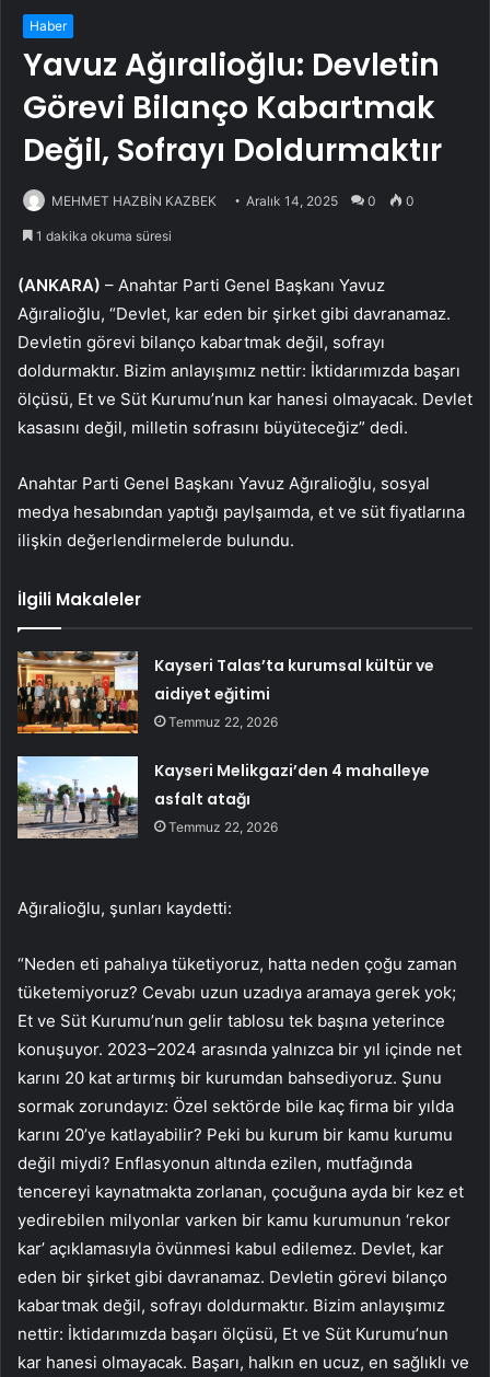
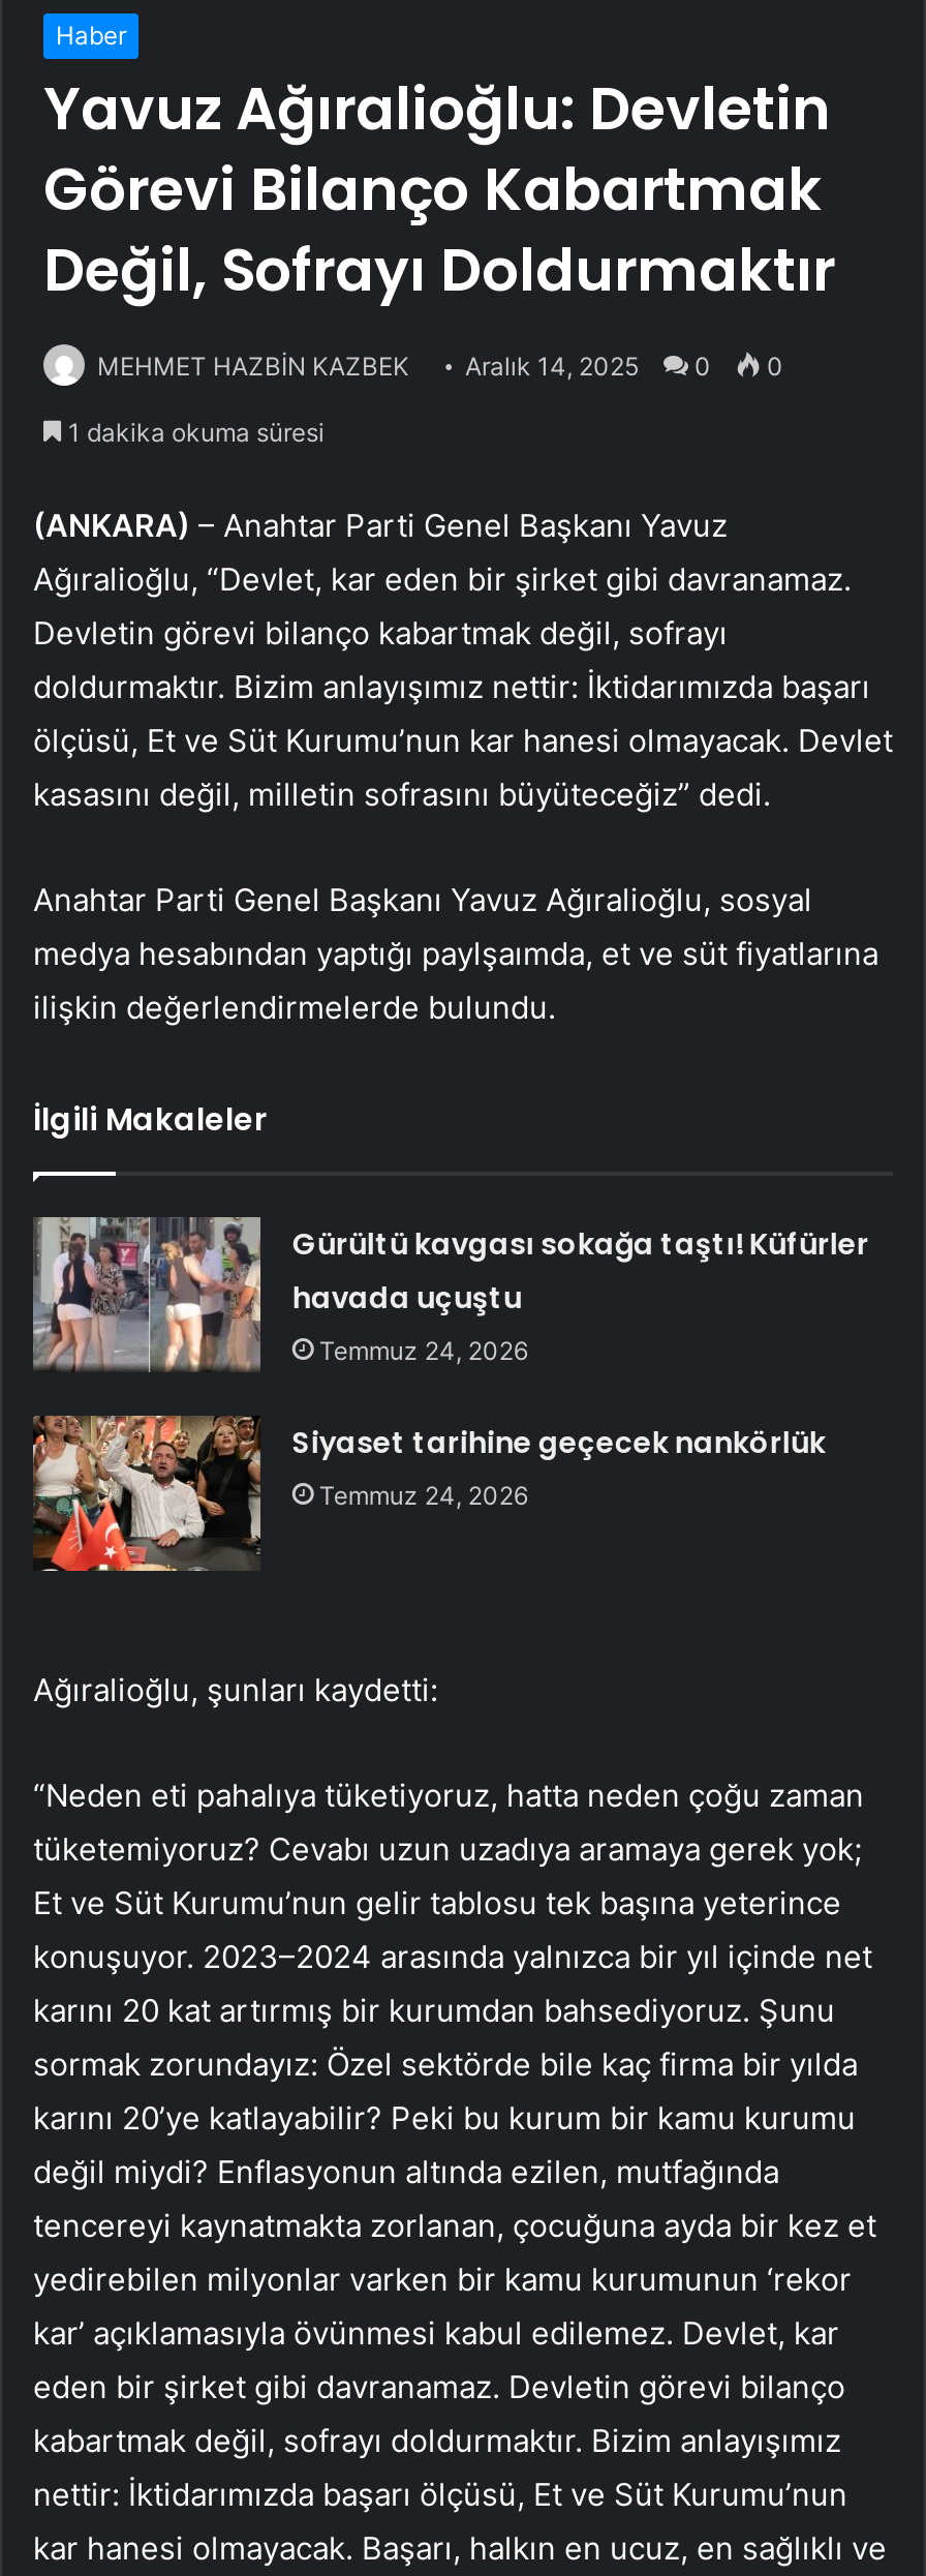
- [image]
- Kayseri Talas’ta kurumsal kültür ve
- aidiyet eğitimi
- Temmuz 22, 2026
+ [image]
+ Gürültü kavgası sokağa taştı! Küfürler
+ havada uçuştu
+ Temmuz 24, 2026

- [image]
- Kayseri Melikgazi’den 4 mahalleye
- asfalt atağı
- Temmuz 22, 2026
+ [image]
+ Siyaset tarihine geçecek nankörlük
+ Temmuz 24, 2026
